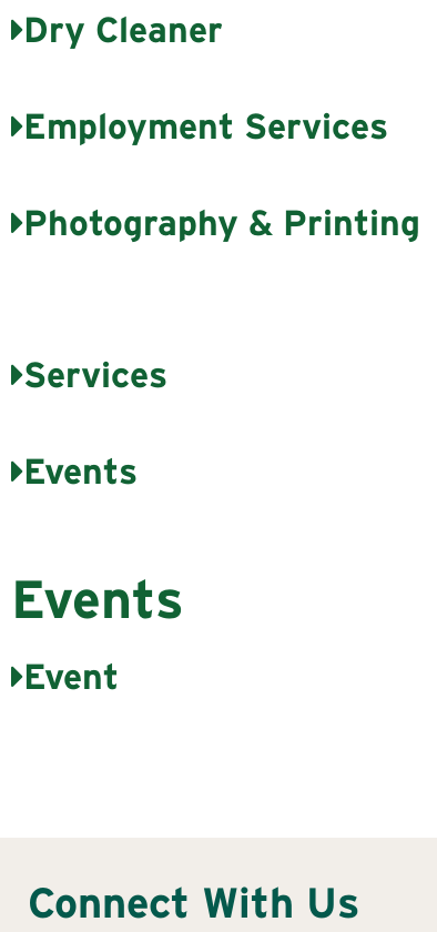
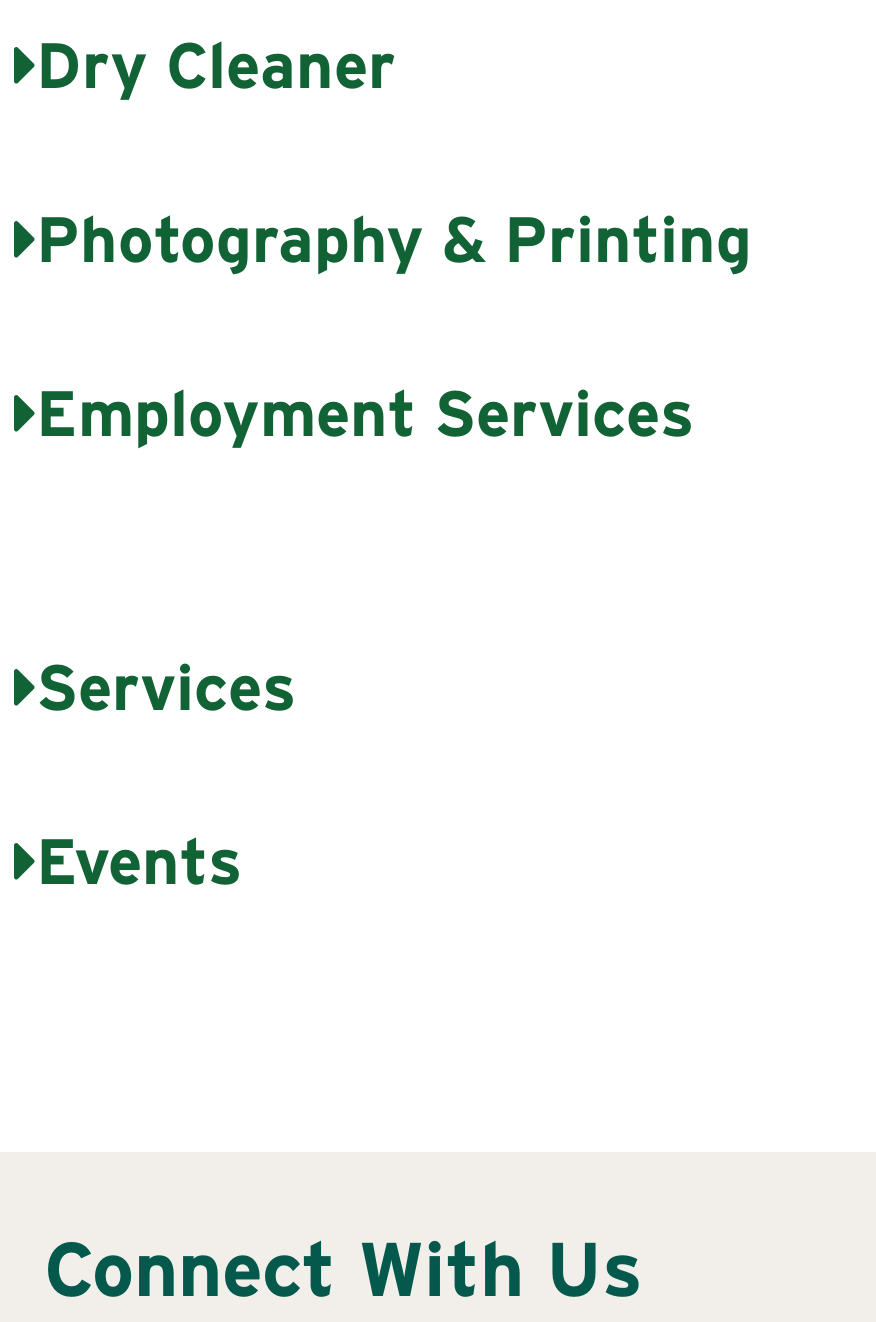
moved down: Employment Services

moved up: Photography & Printing

- Events
- Event
